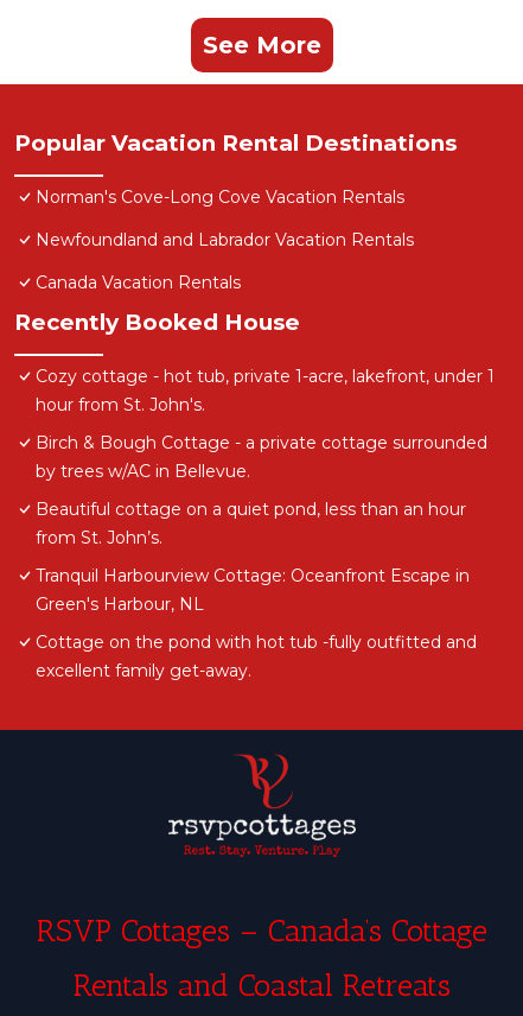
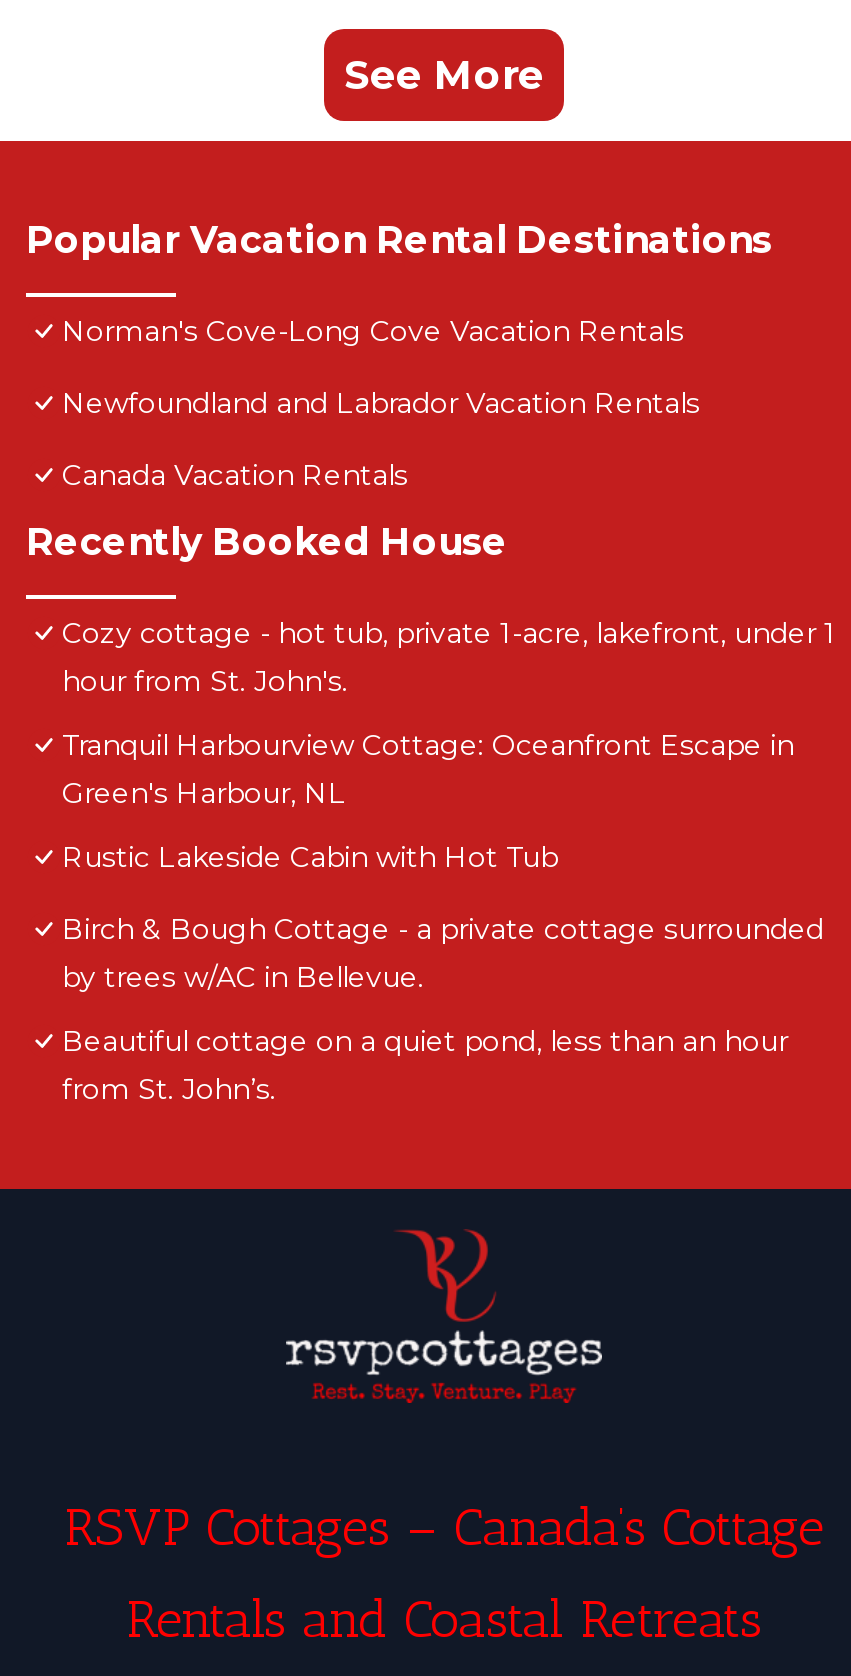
+ Rustic Lakeside Cabin with Hot Tub

moved down: Birch & Bough Cottage - a private cottage surrounded | by trees w/AC in Bellevue. | Beautiful cottage on a quiet pond, less than an hour | from St. John’s.

moved up: Tranquil Harbourview Cottage: Oceanfront Escape in | Green's Harbour, NL

- Cottage on the pond with hot tub -fully outfitted and
- excellent family get-away.
